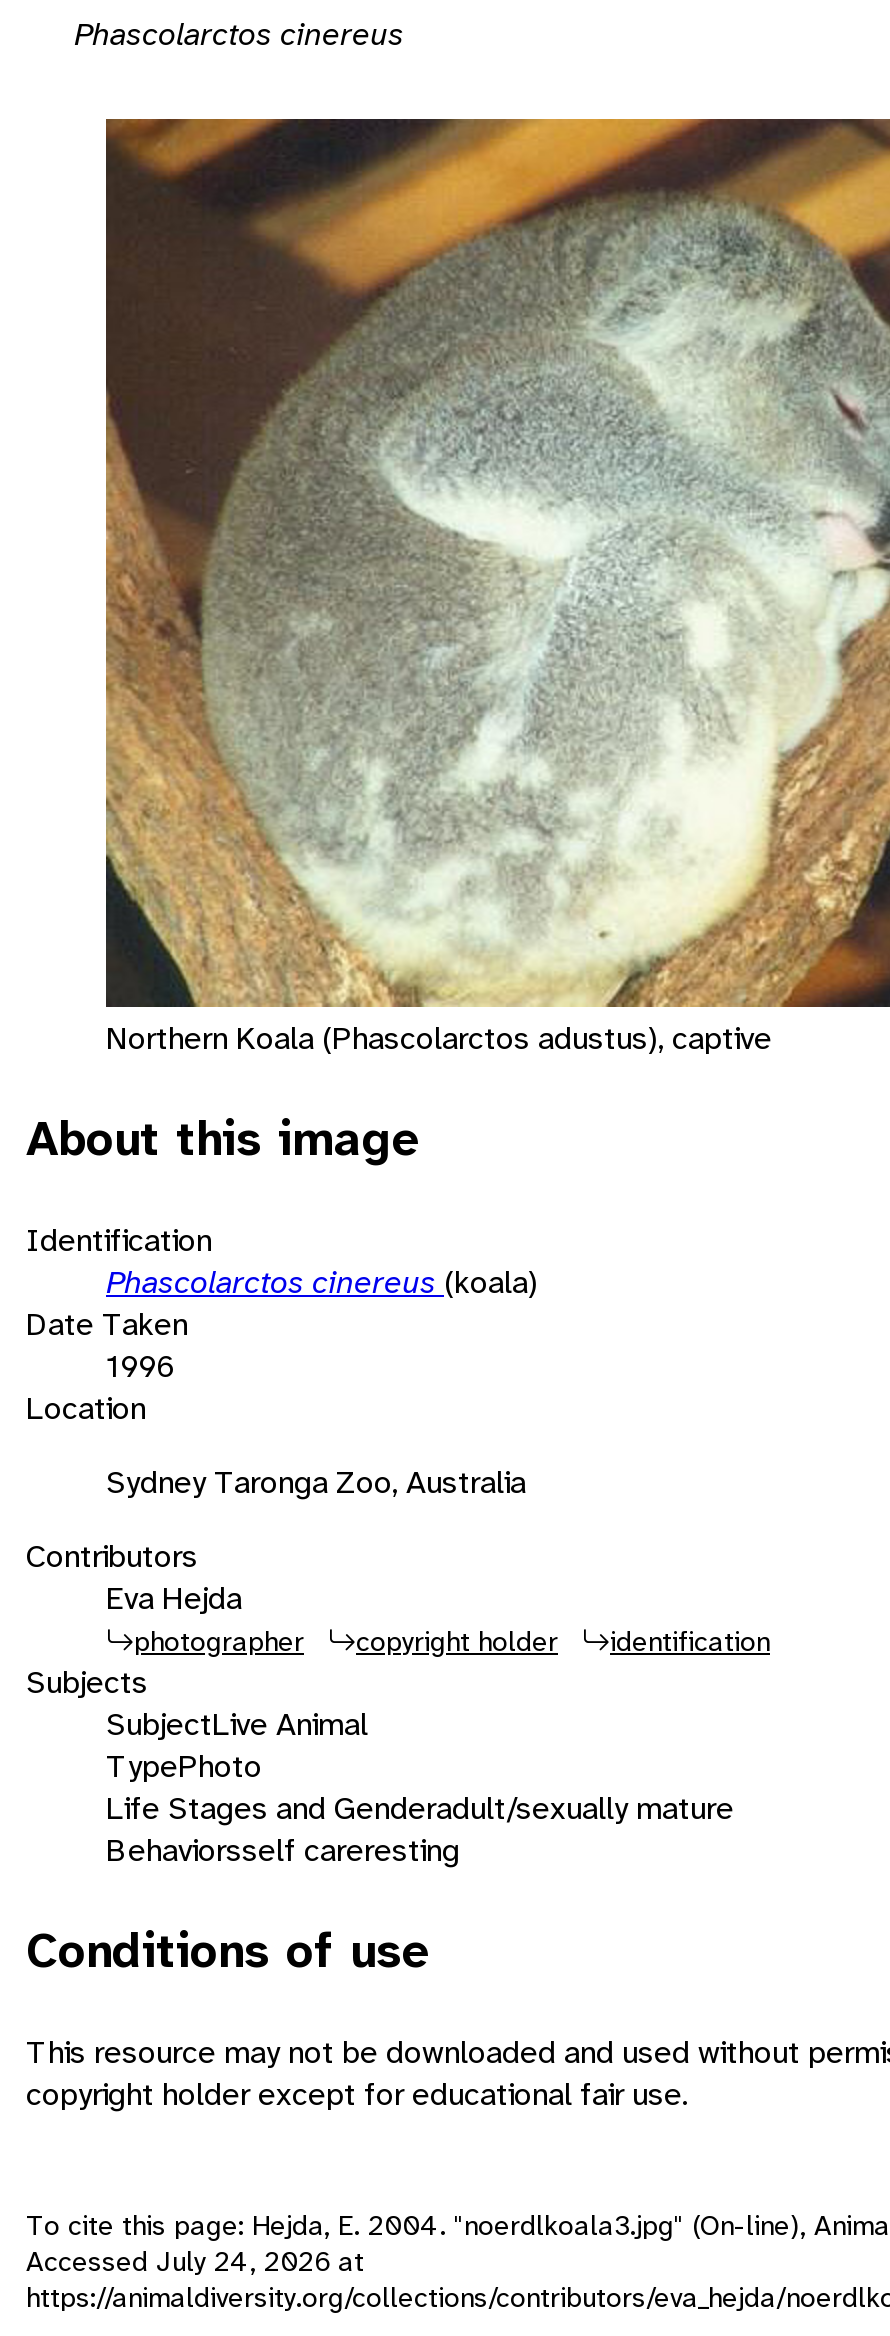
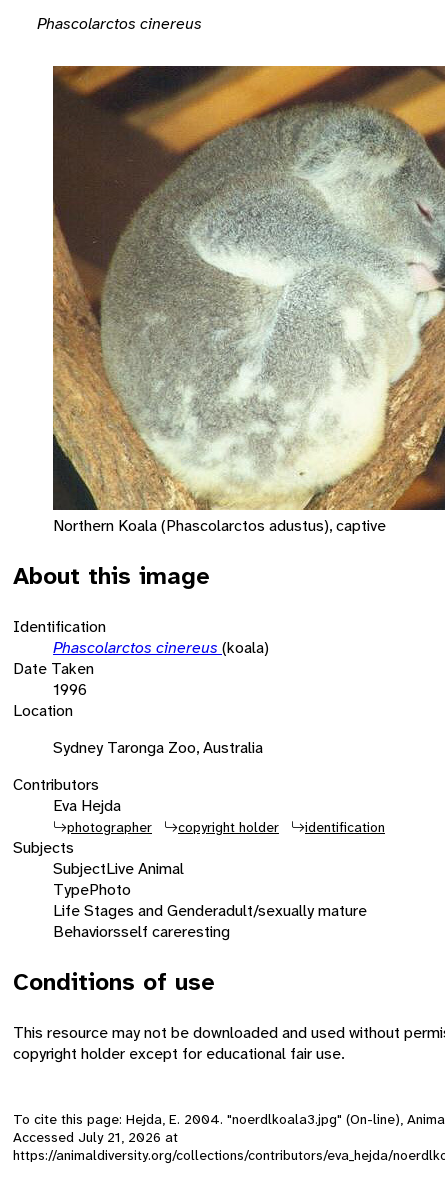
- Accessed July 24, 2026 at
+ Accessed July 21, 2026 at
